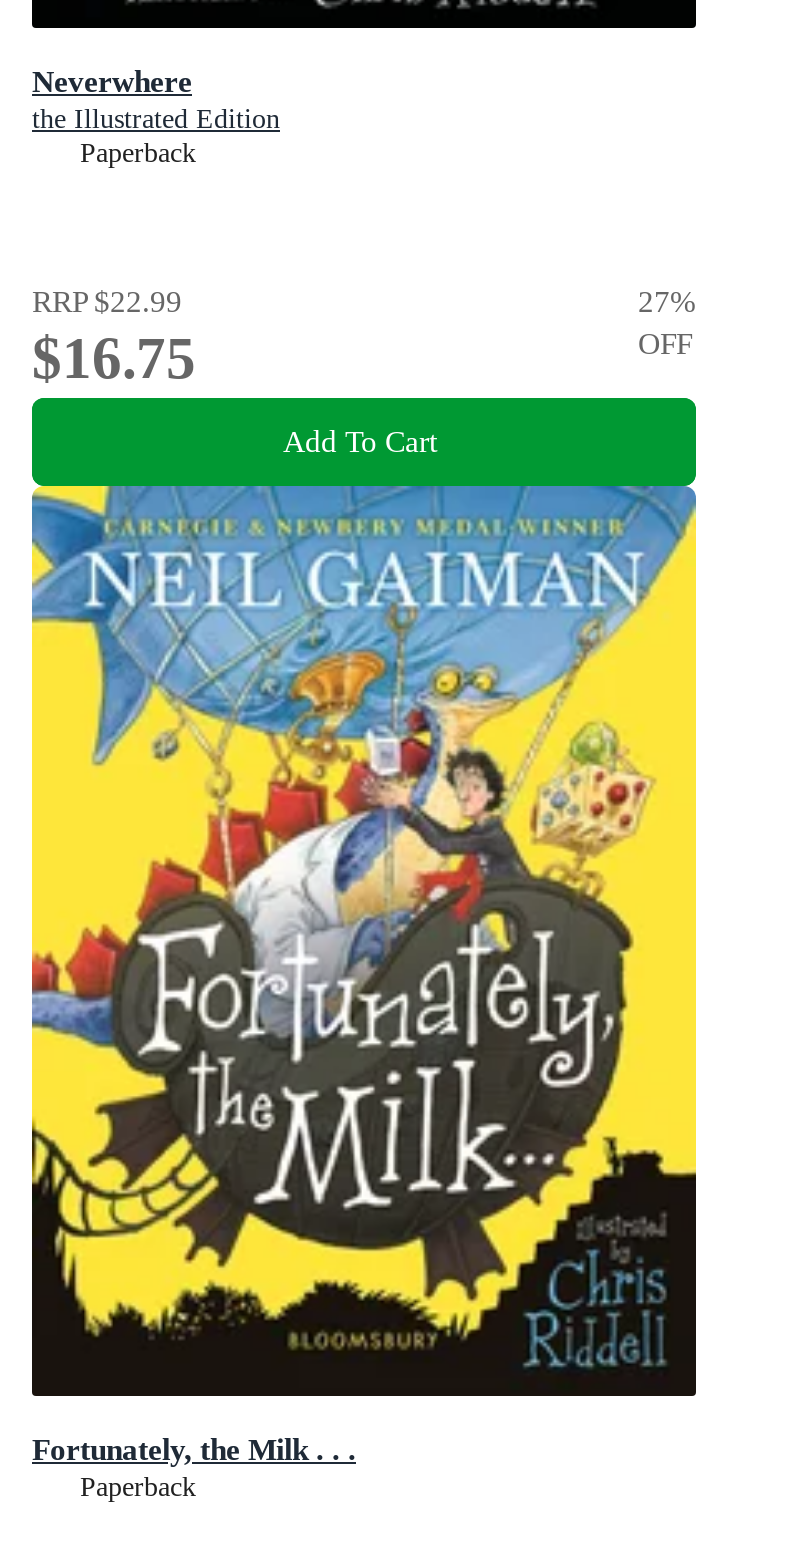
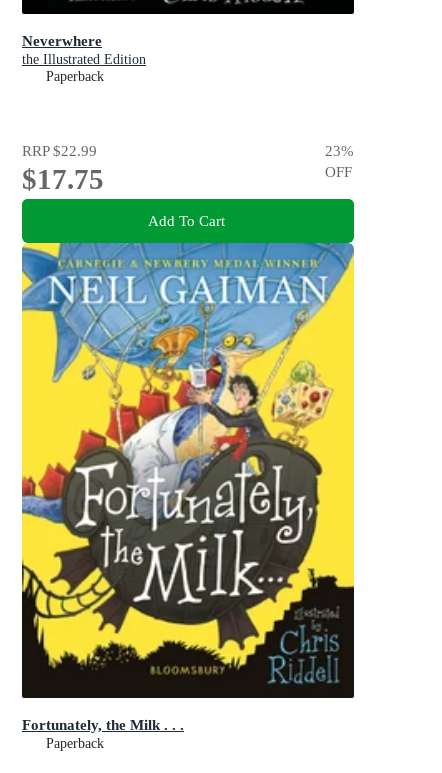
- 27%
+ 23%

- $16.75
+ $17.75
